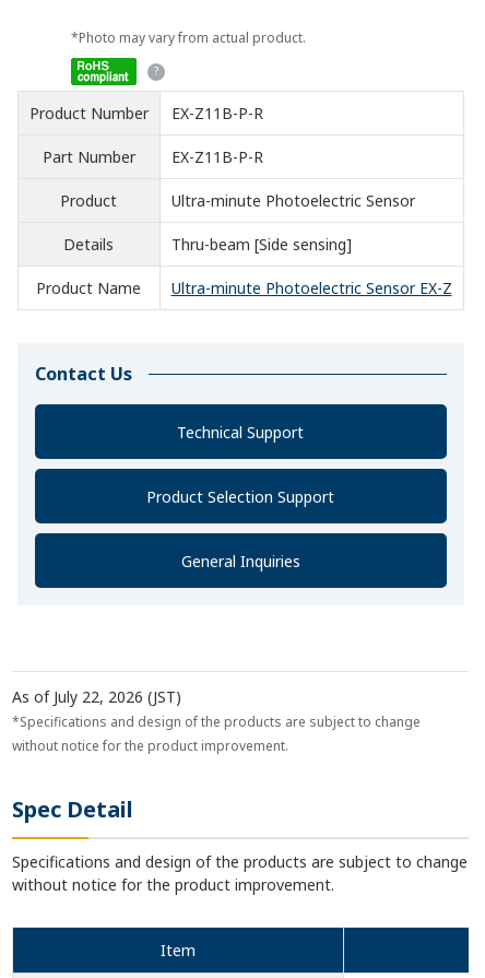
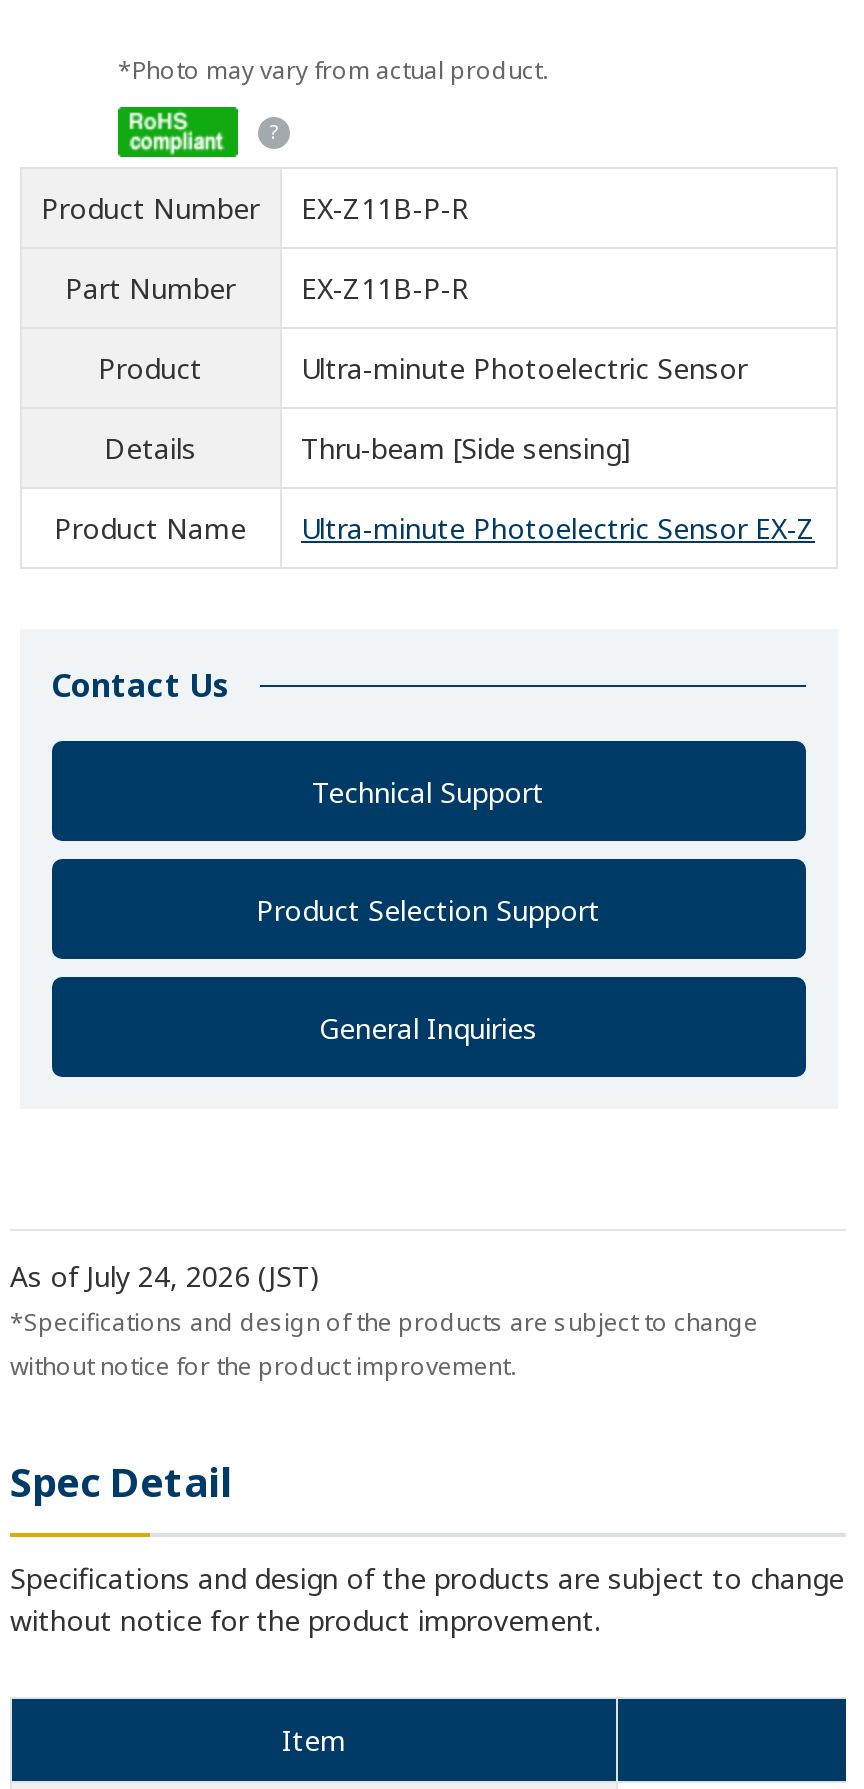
- As of July 22, 2026 (JST)
+ As of July 24, 2026 (JST)
